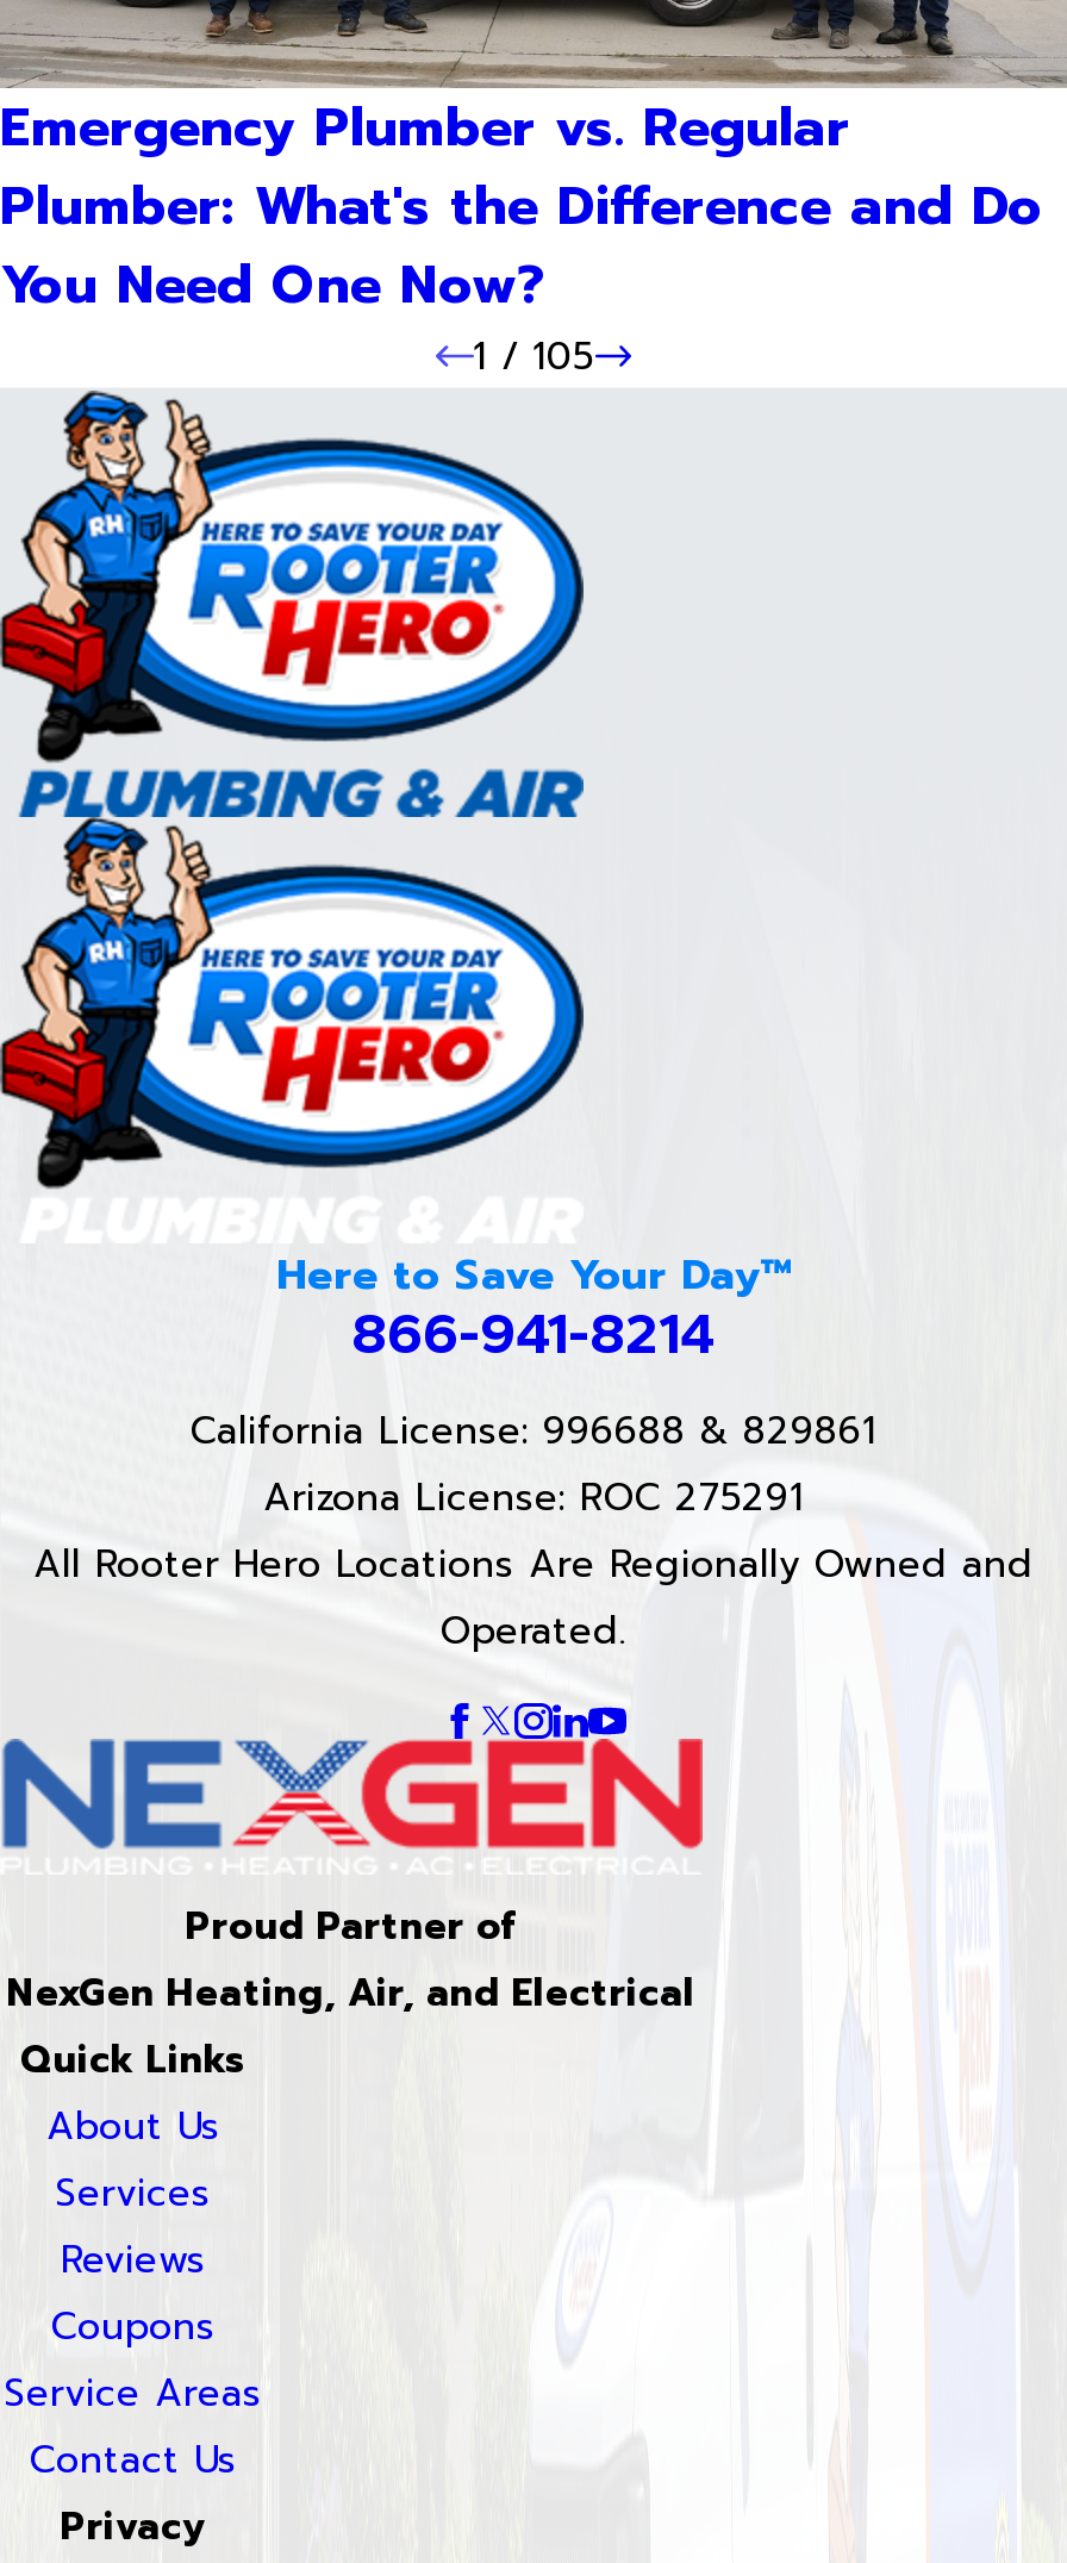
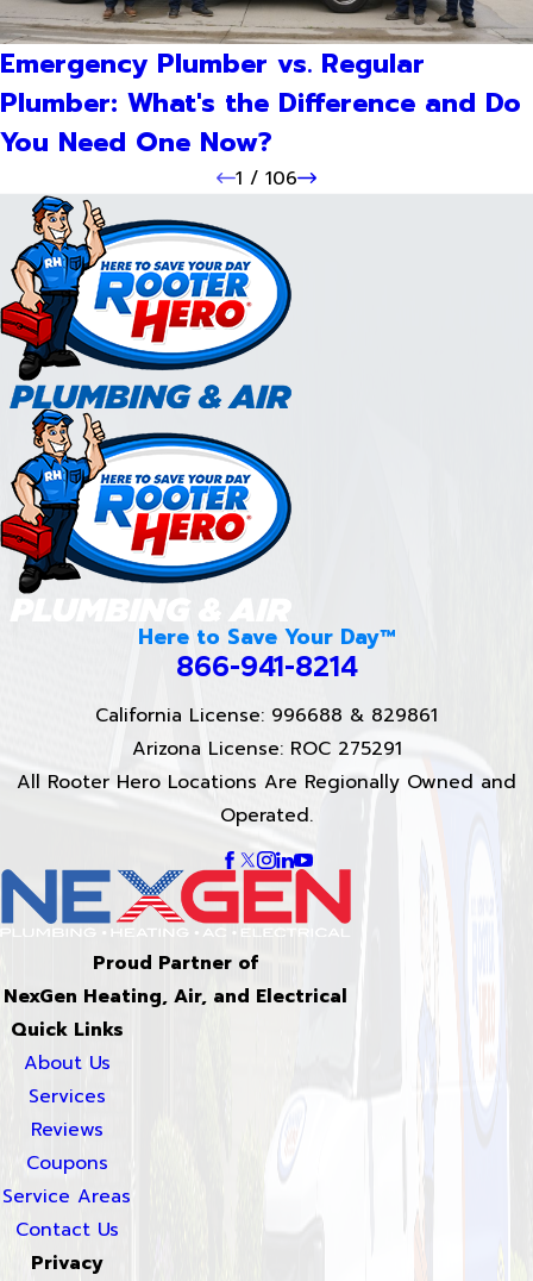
- 1 / 105
+ 1 / 106
